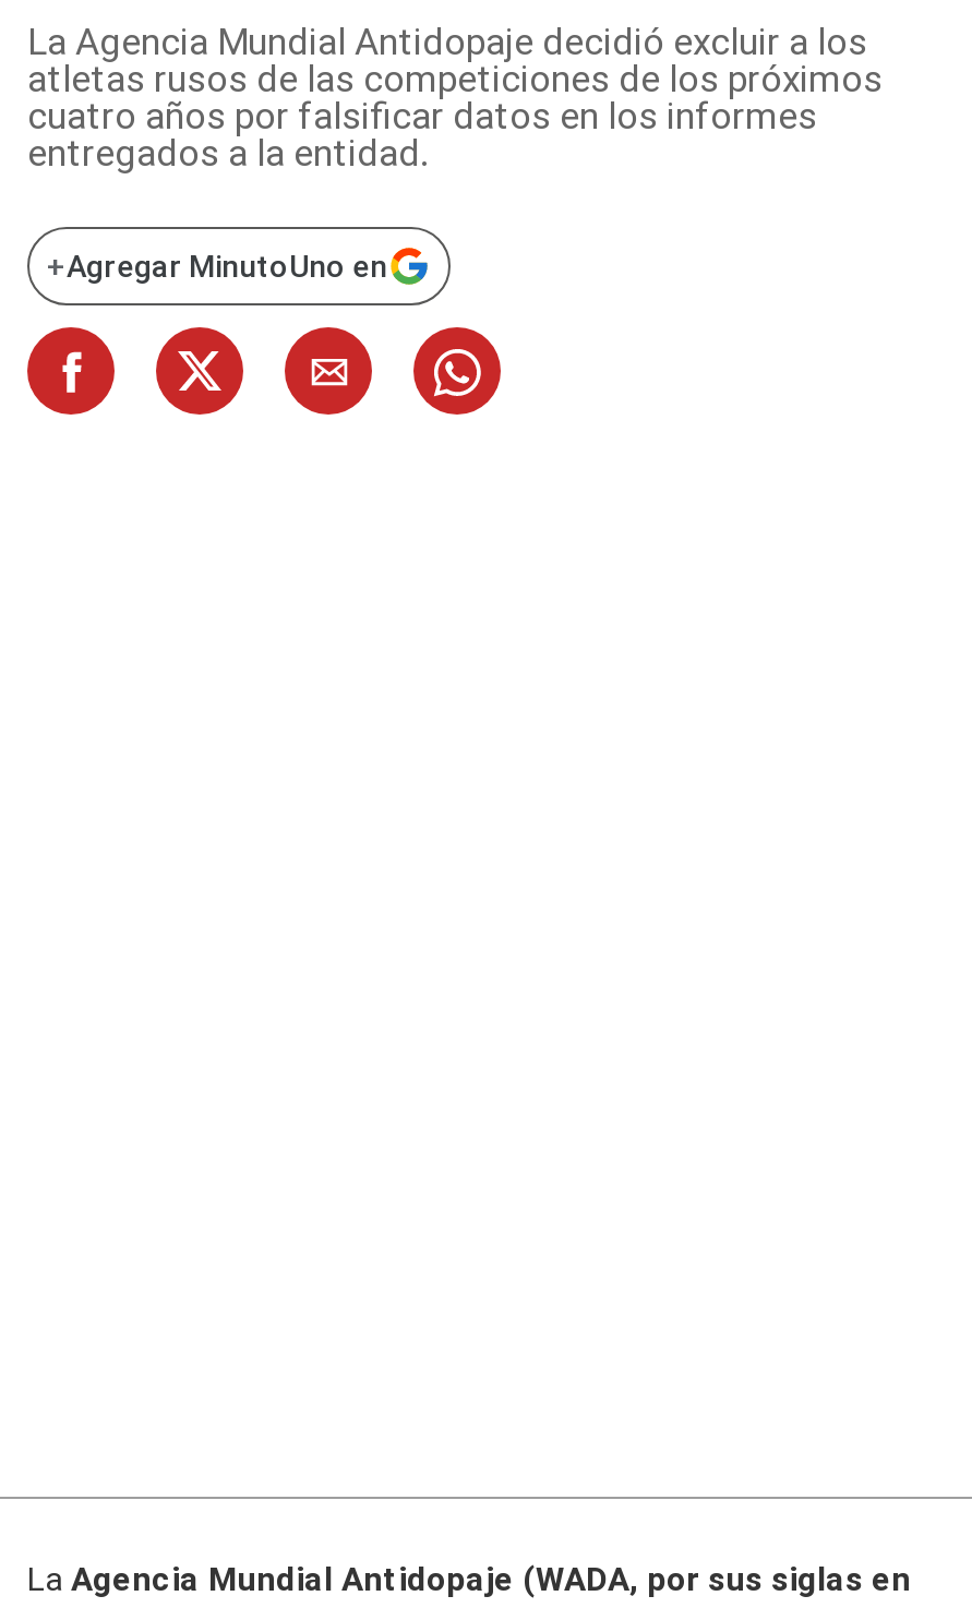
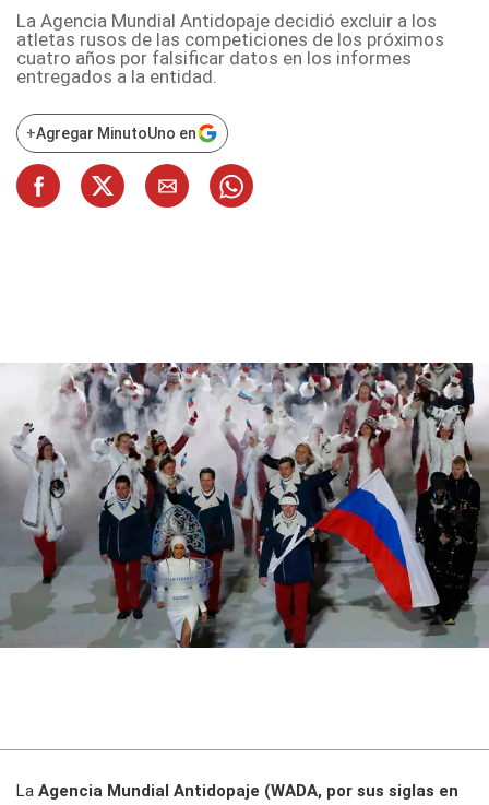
+ [image]
